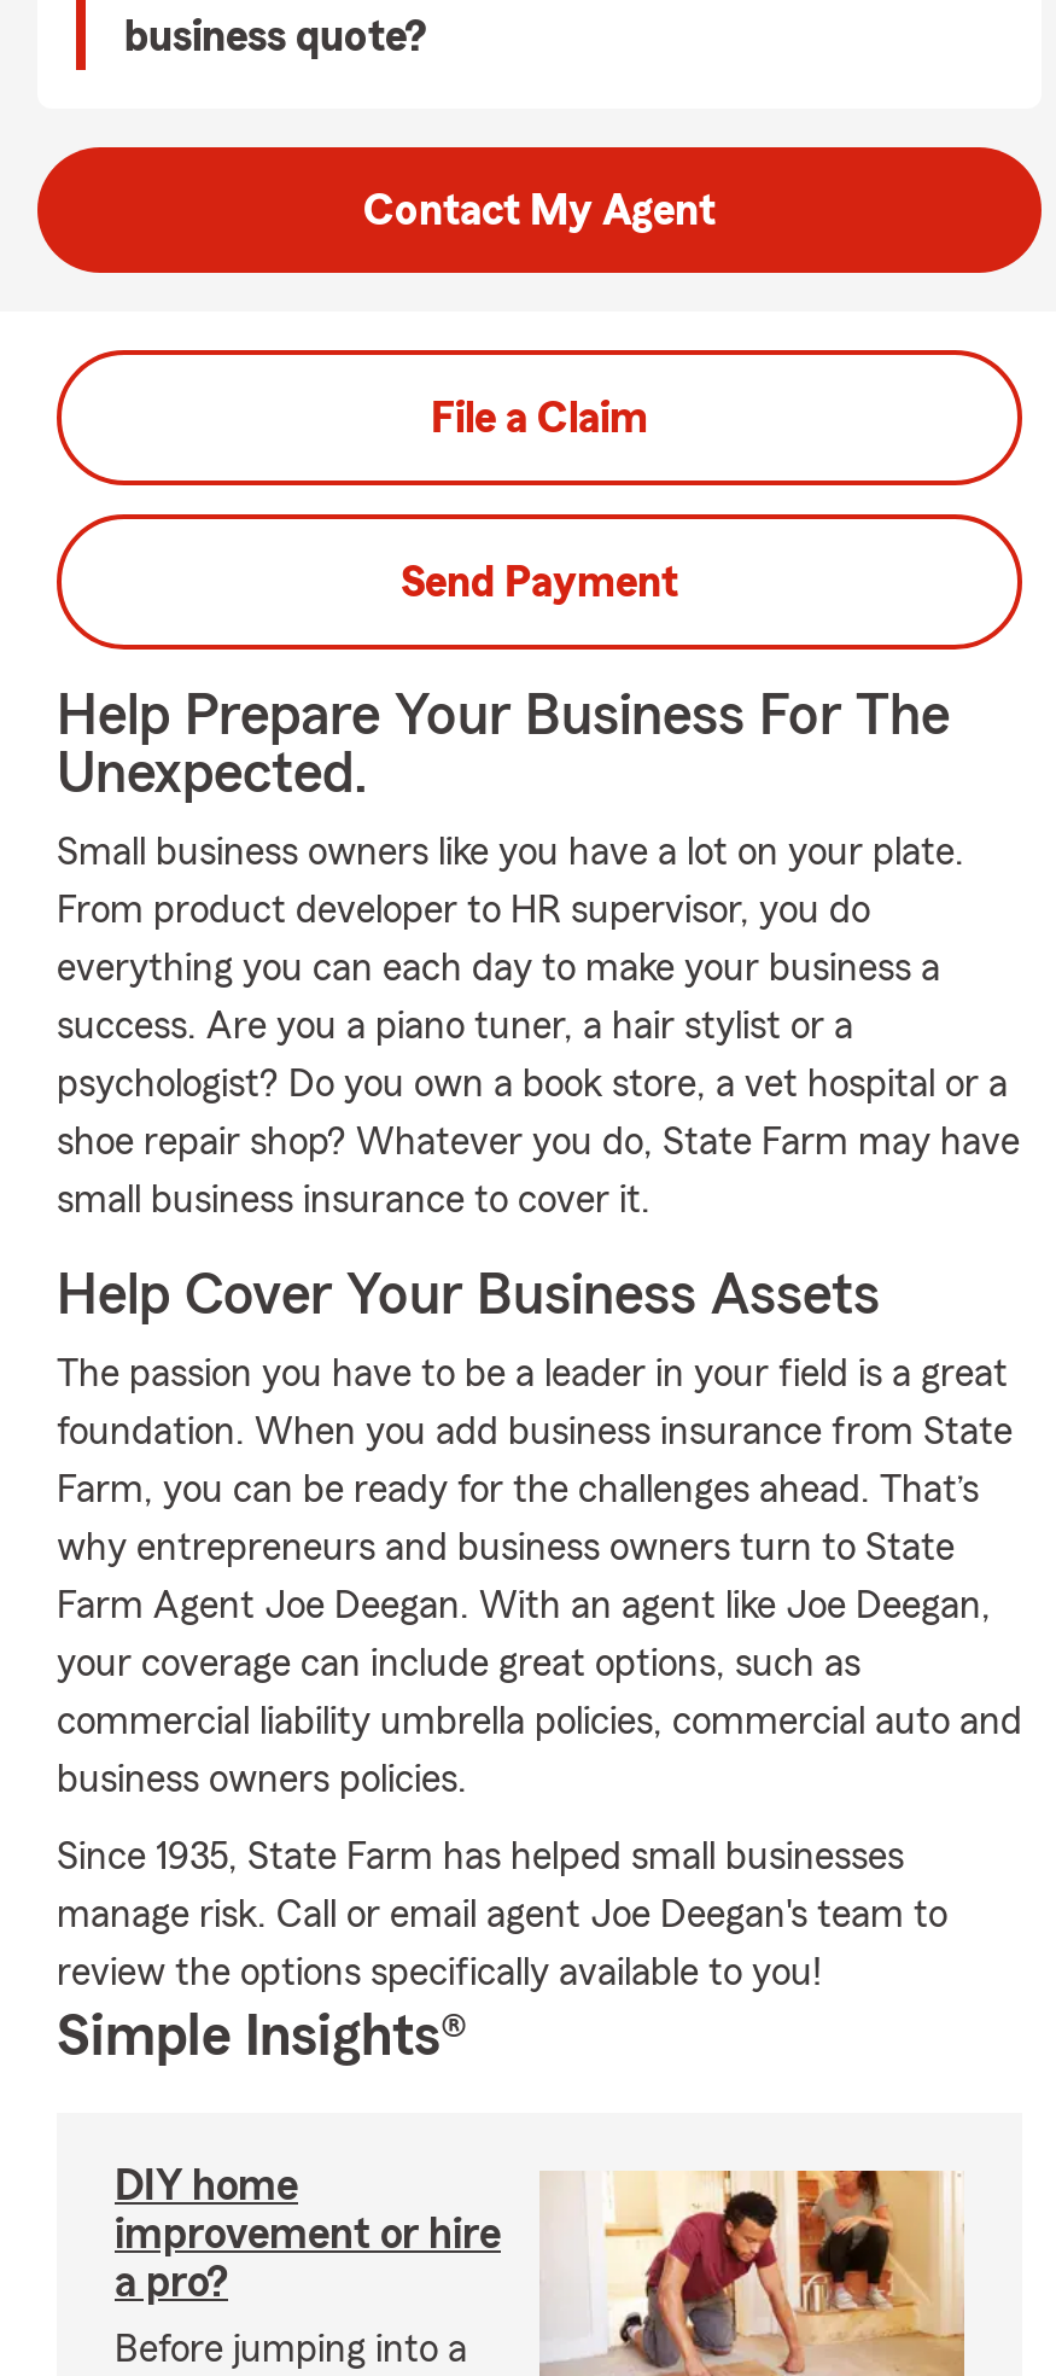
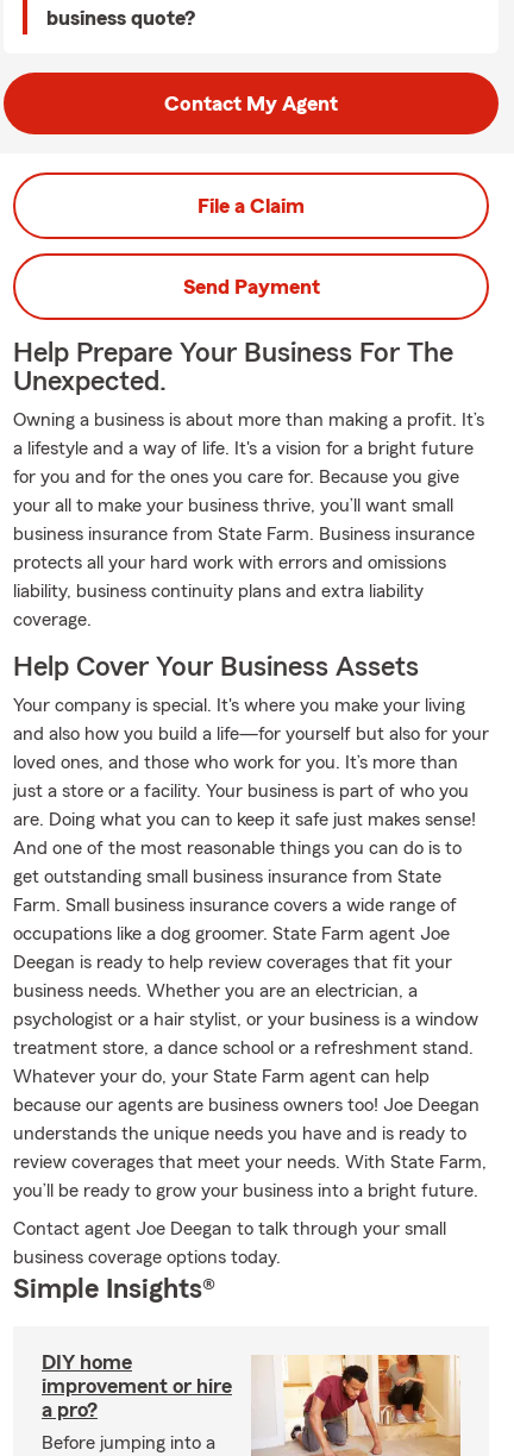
- Small business owners like you have a lot on your plate.
- From product developer to HR supervisor, you do
- everything you can each day to make your business a
- success. Are you a piano tuner, a hair stylist or a
- psychologist? Do you own a book store, a vet hospital or a
- shoe repair shop? Whatever you do, State Farm may have
- small business insurance to cover it.
+ Owning a business is about more than making a profit. It’s
+ a lifestyle and a way of life. It's a vision for a bright future
+ for you and for the ones you care for. Because you give
+ your all to make your business thrive, you’ll want small
+ business insurance from State Farm. Business insurance
+ protects all your hard work with errors and omissions
+ liability, business continuity plans and extra liability
+ coverage.

- The passion you have to be a leader in your field is a great
- foundation. When you add business insurance from State
- Farm, you can be ready for the challenges ahead. That’s
- why entrepreneurs and business owners turn to State
- Farm Agent Joe Deegan. With an agent like Joe Deegan,
- your coverage can include great options, such as
- commercial liability umbrella policies, commercial auto and
- business owners policies.
- Since 1935, State Farm has helped small businesses
- manage risk. Call or email agent Joe Deegan's team to
- review the options specifically available to you!
+ Your company is special. It's where you make your living
+ and also how you build a life—for yourself but also for your
+ loved ones, and those who work for you. It’s more than
+ just a store or a facility. Your business is part of who you
+ are. Doing what you can to keep it safe just makes sense!
+ And one of the most reasonable things you can do is to
+ get outstanding small business insurance from State
+ Farm. Small business insurance covers a wide range of
+ occupations like a dog groomer. State Farm agent Joe
+ Deegan is ready to help review coverages that fit your
+ business needs. Whether you are an electrician, a
+ psychologist or a hair stylist, or your business is a window
+ treatment store, a dance school or a refreshment stand.
+ Whatever your do, your State Farm agent can help
+ because our agents are business owners too! Joe Deegan
+ understands the unique needs you have and is ready to
+ review coverages that meet your needs. With State Farm,
+ you’ll be ready to grow your business into a bright future.
+ Contact agent Joe Deegan to talk through your small
+ business coverage options today.
